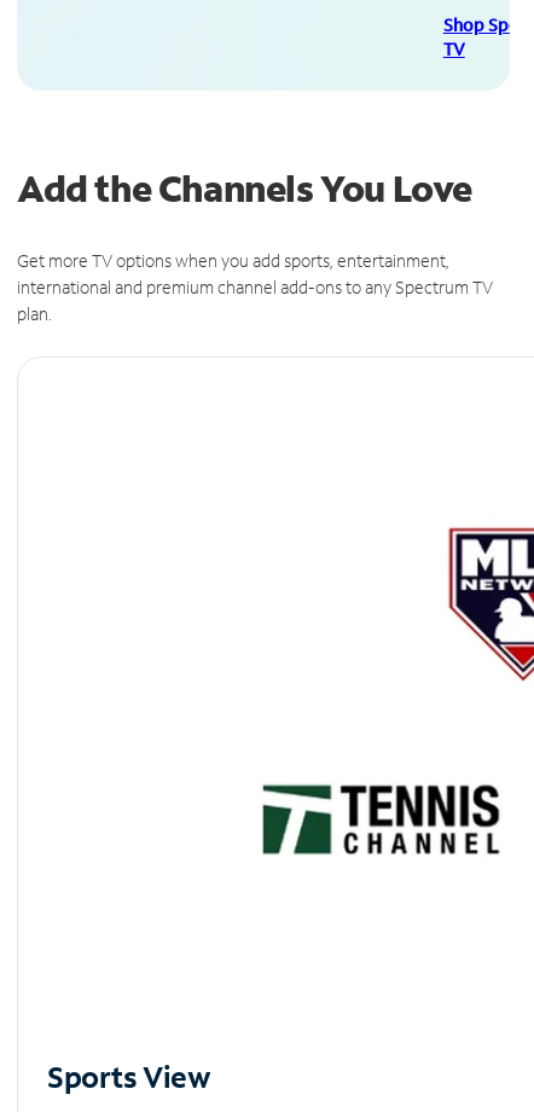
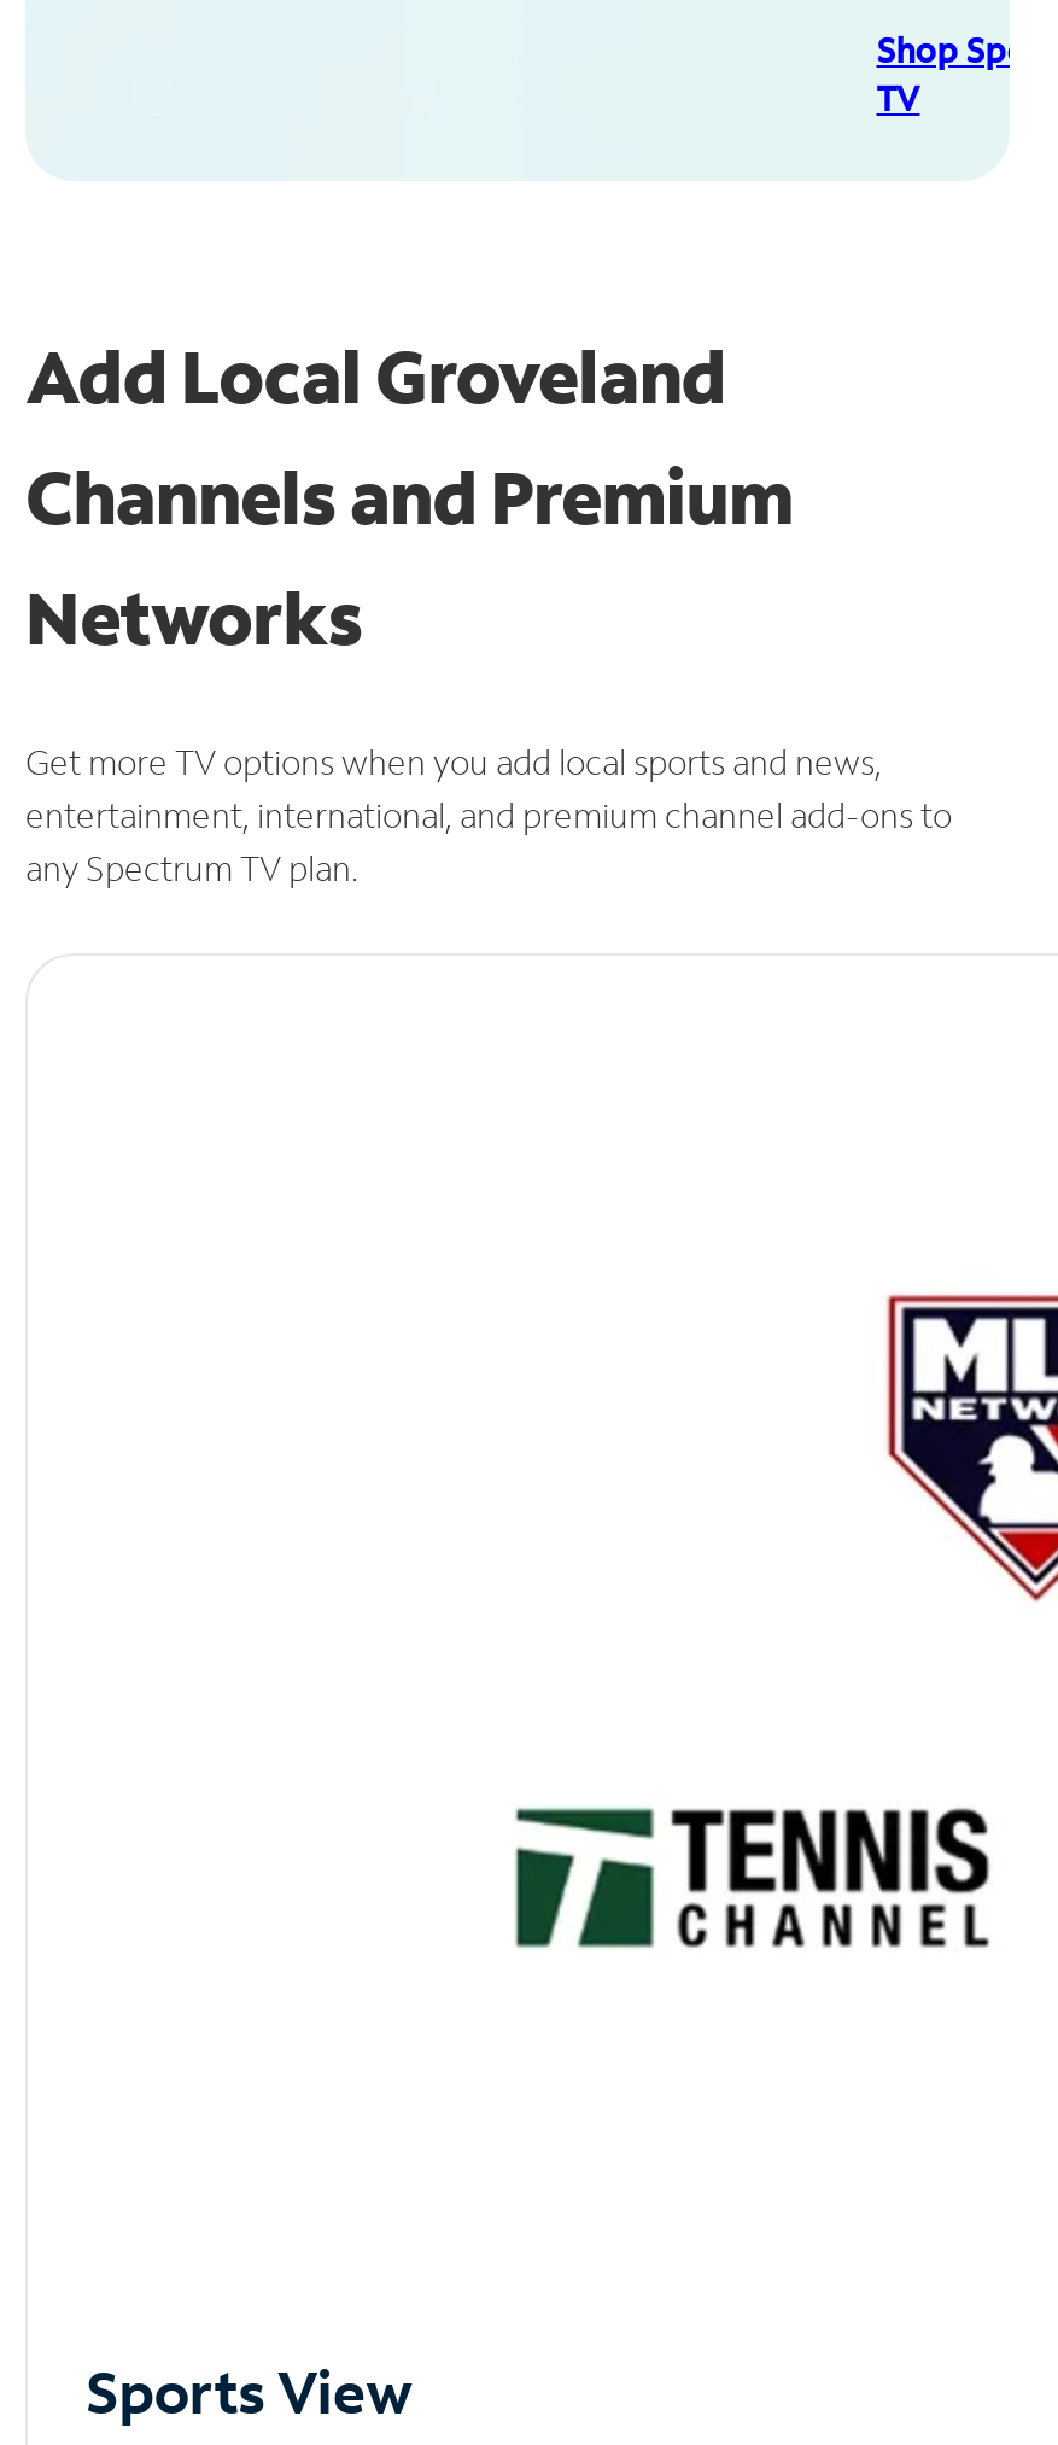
- Add the Channels You Love
+ Add Local Groveland
+ Channels and Premium
+ Networks

- Get more TV options when you add sports, entertainment,
- international and premium channel add-ons to any Spectrum TV
- plan.
+ Get more TV options when you add local sports and news,
+ entertainment, international, and premium channel add-ons to
+ any Spectrum TV plan.
